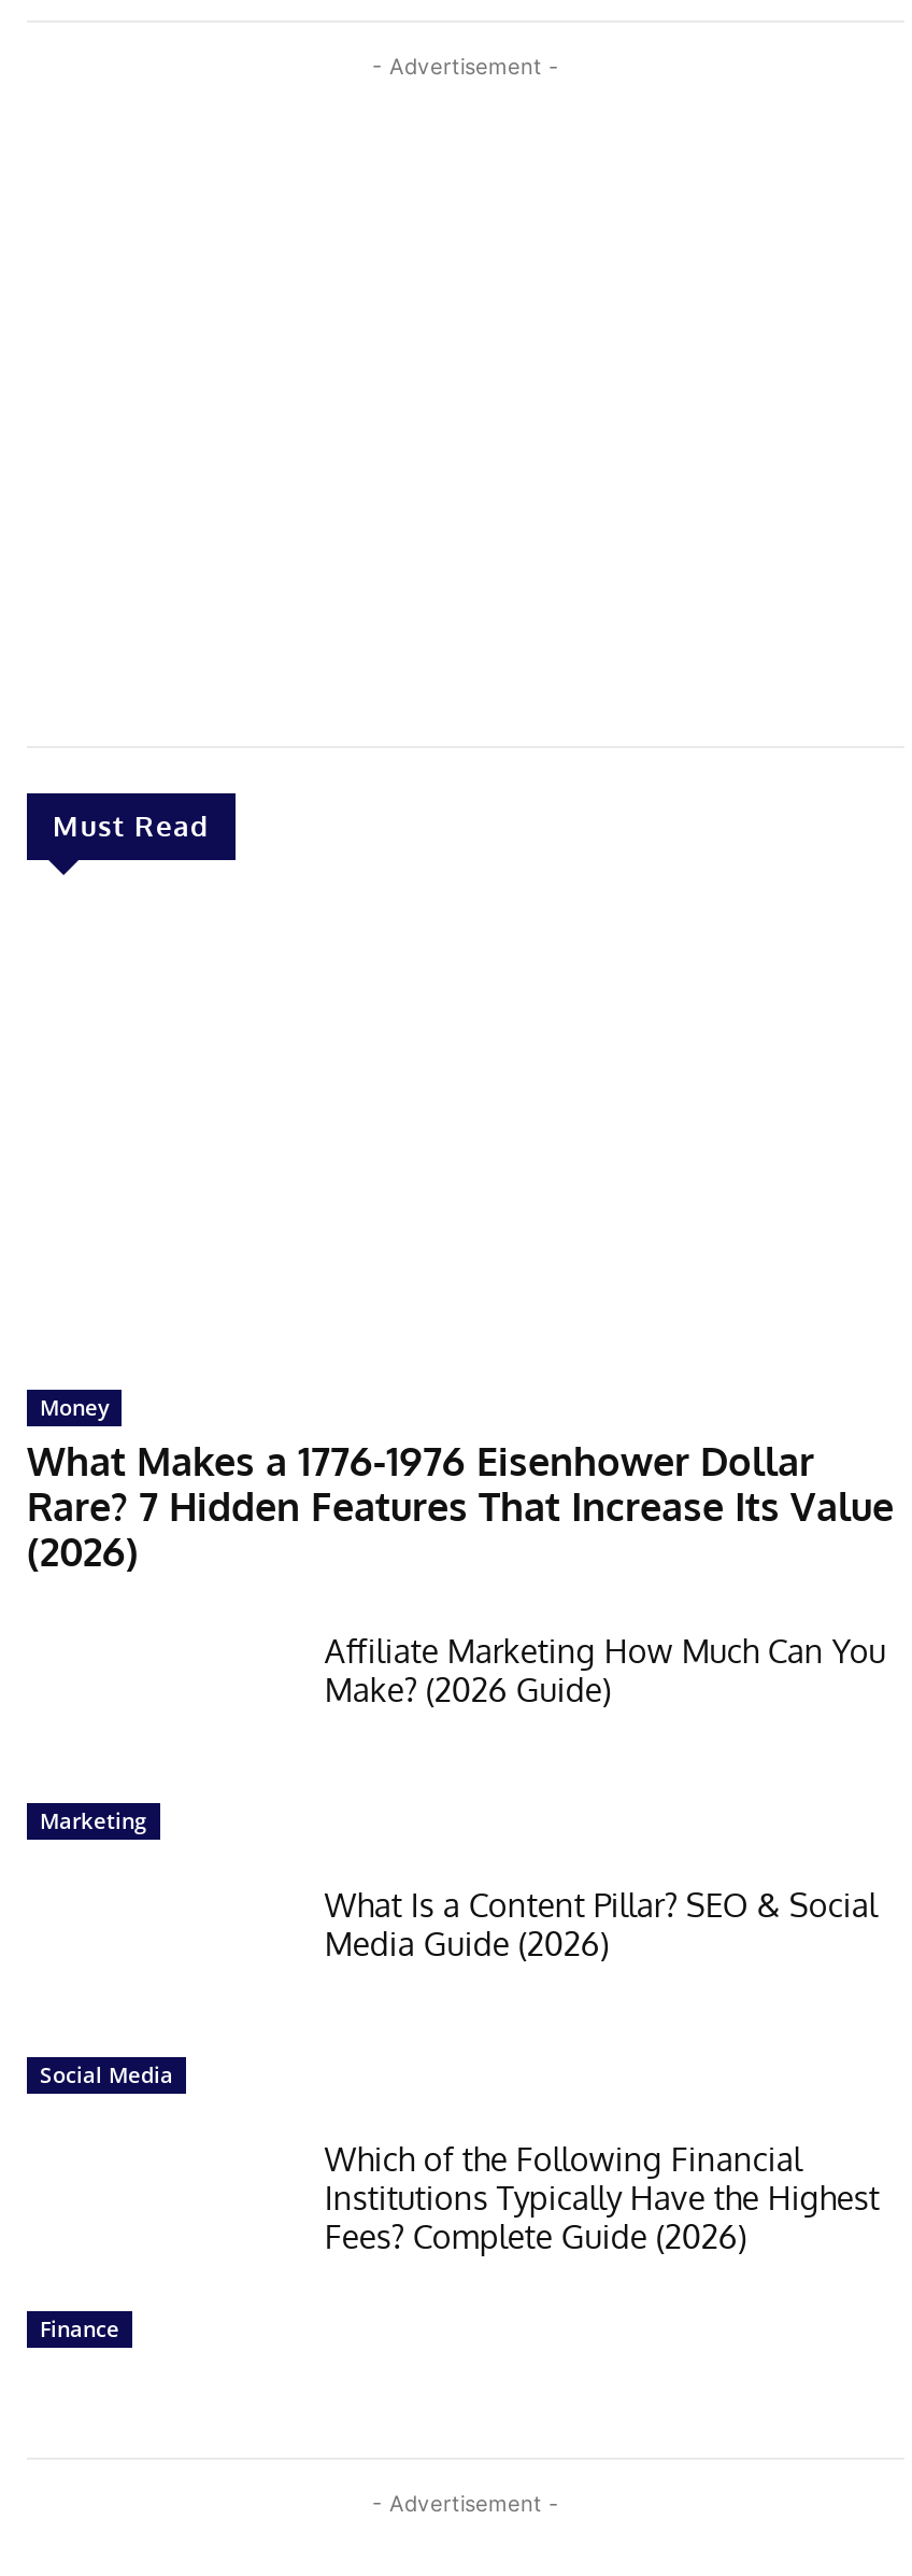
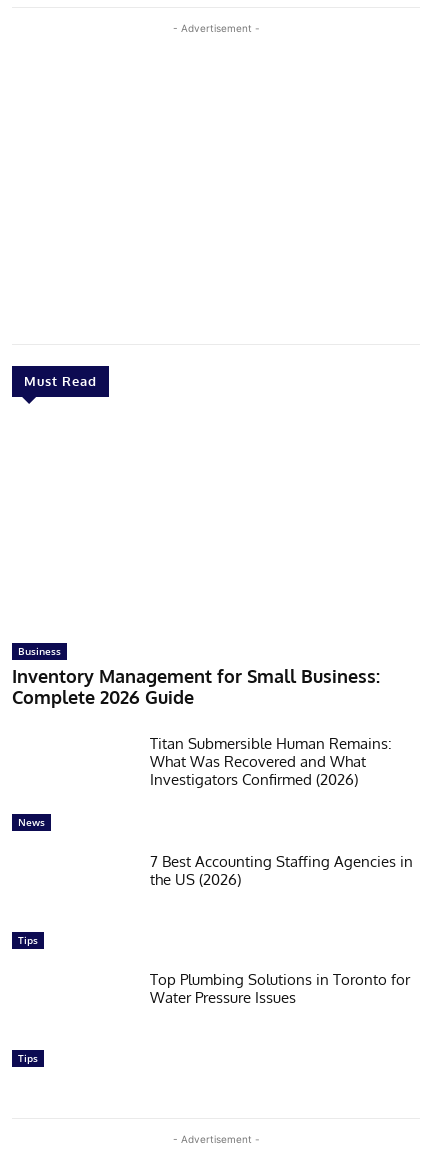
- Money
- What Makes a 1776-1976 Eisenhower Dollar
- Rare? 7 Hidden Features That Increase Its Value
- (2026)
+ Business
+ Inventory Management for Small Business:
+ Complete 2026 Guide

- Affiliate Marketing How Much Can You
- Make? (2026 Guide)
+ Titan Submersible Human Remains:
+ What Was Recovered and What
+ Investigators Confirmed (2026)

- Marketing
+ News

- What Is a Content Pillar? SEO & Social
- Media Guide (2026)
+ 7 Best Accounting Staffing Agencies in
+ the US (2026)

- Social Media
+ Tips

- Which of the Following Financial
- Institutions Typically Have the Highest
- Fees? Complete Guide (2026)
+ Top Plumbing Solutions in Toronto for
+ Water Pressure Issues

- Finance
+ Tips
